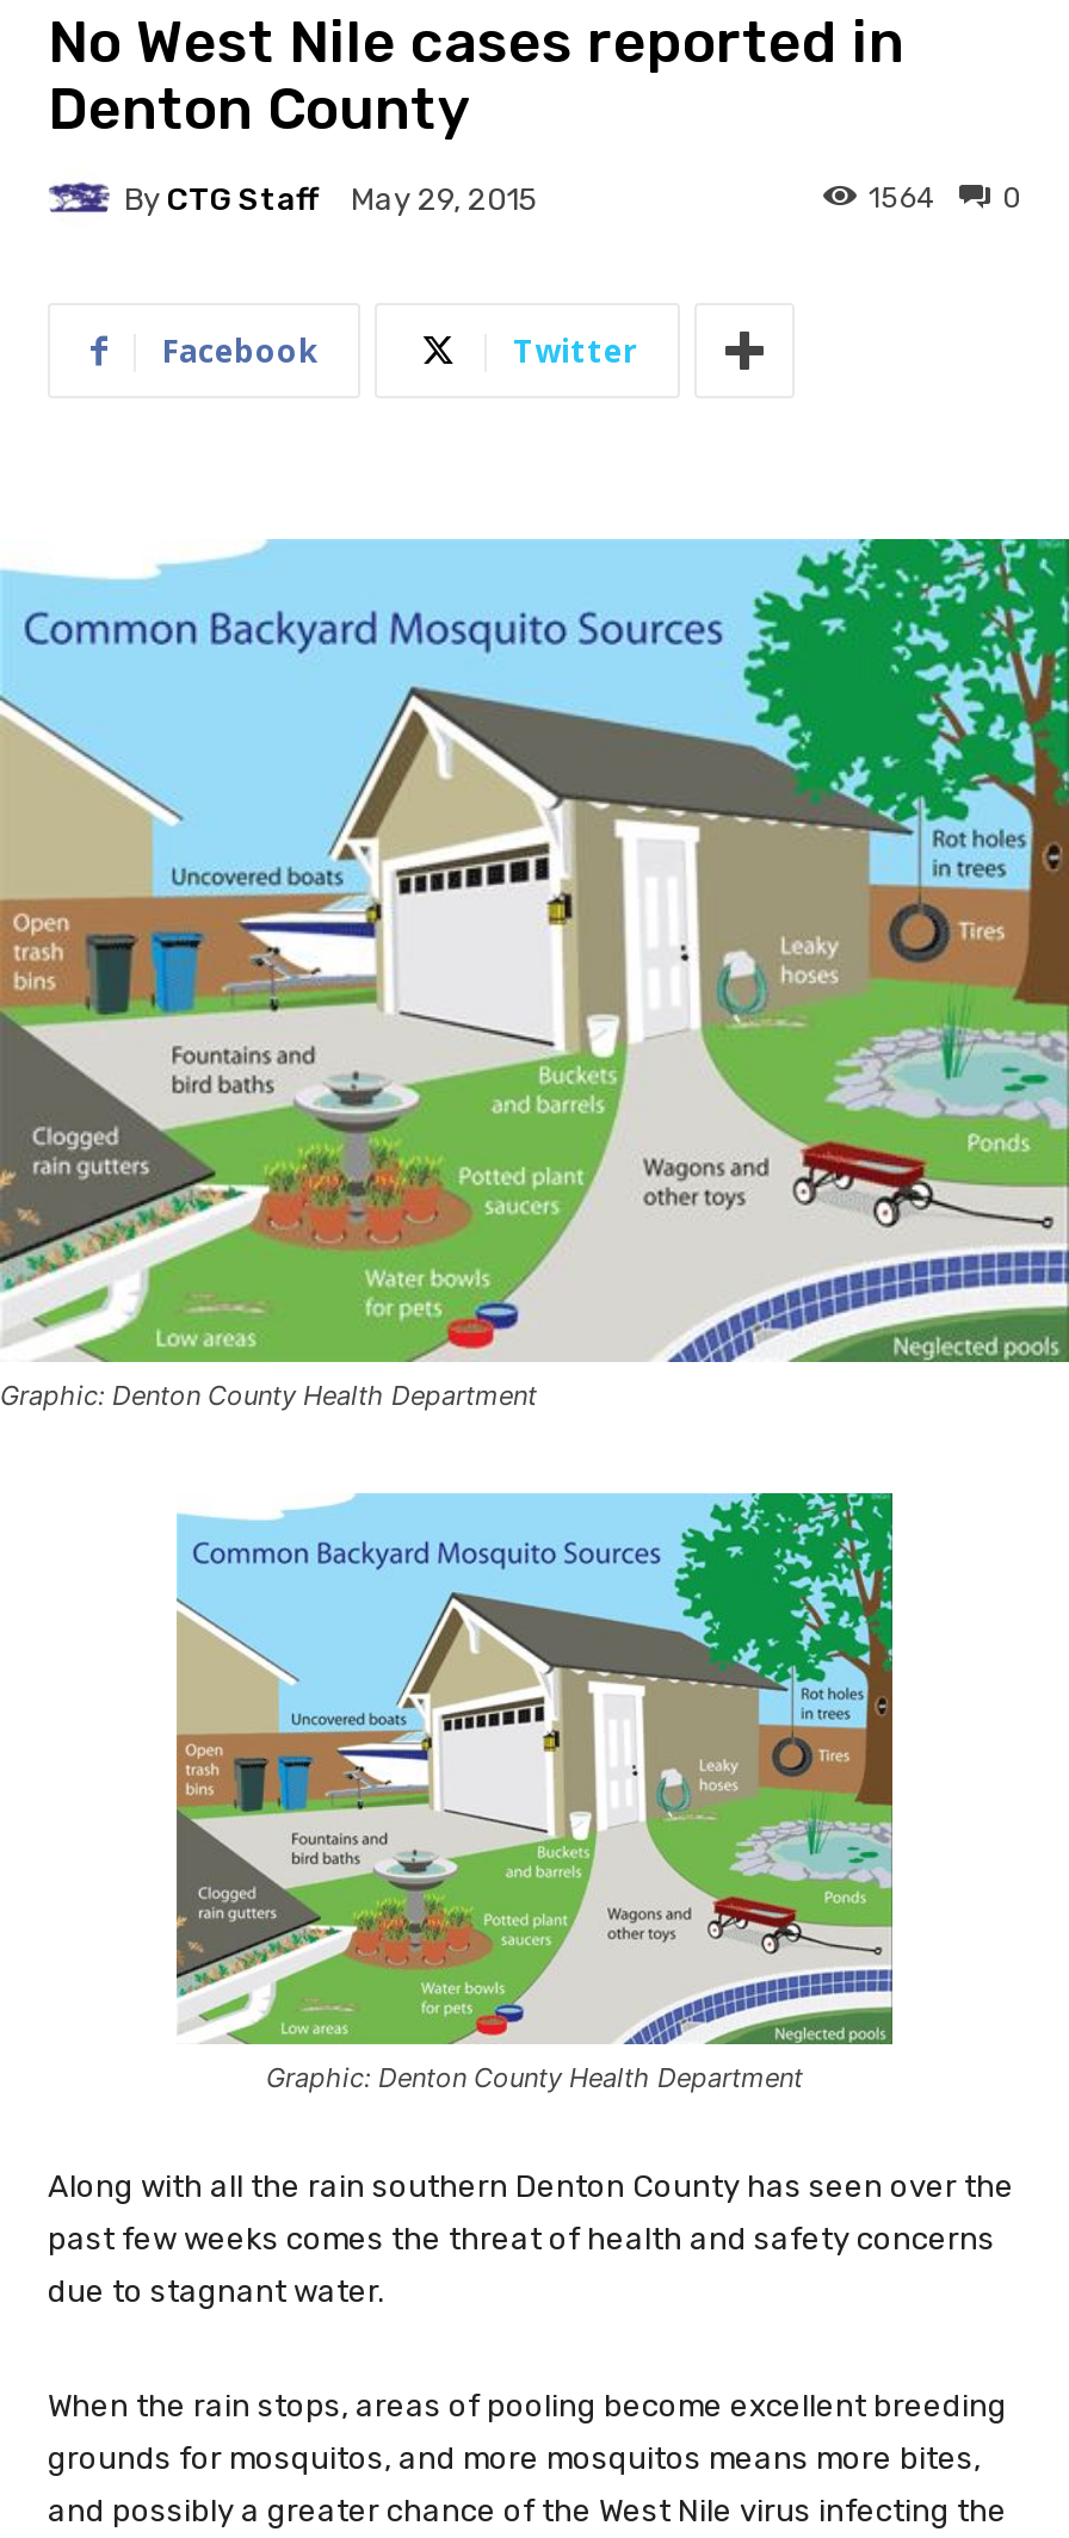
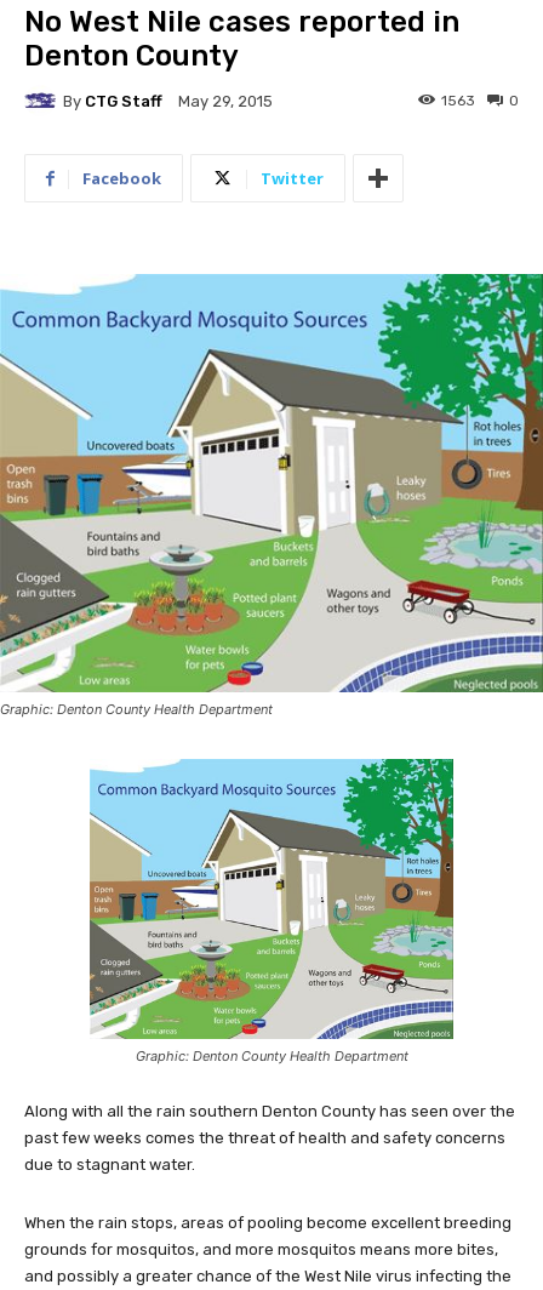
- 1564 0
+ 1563 0
